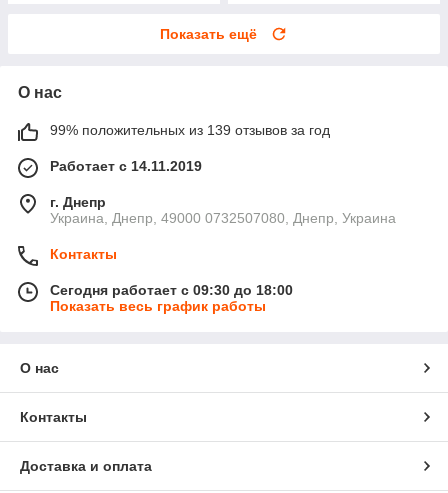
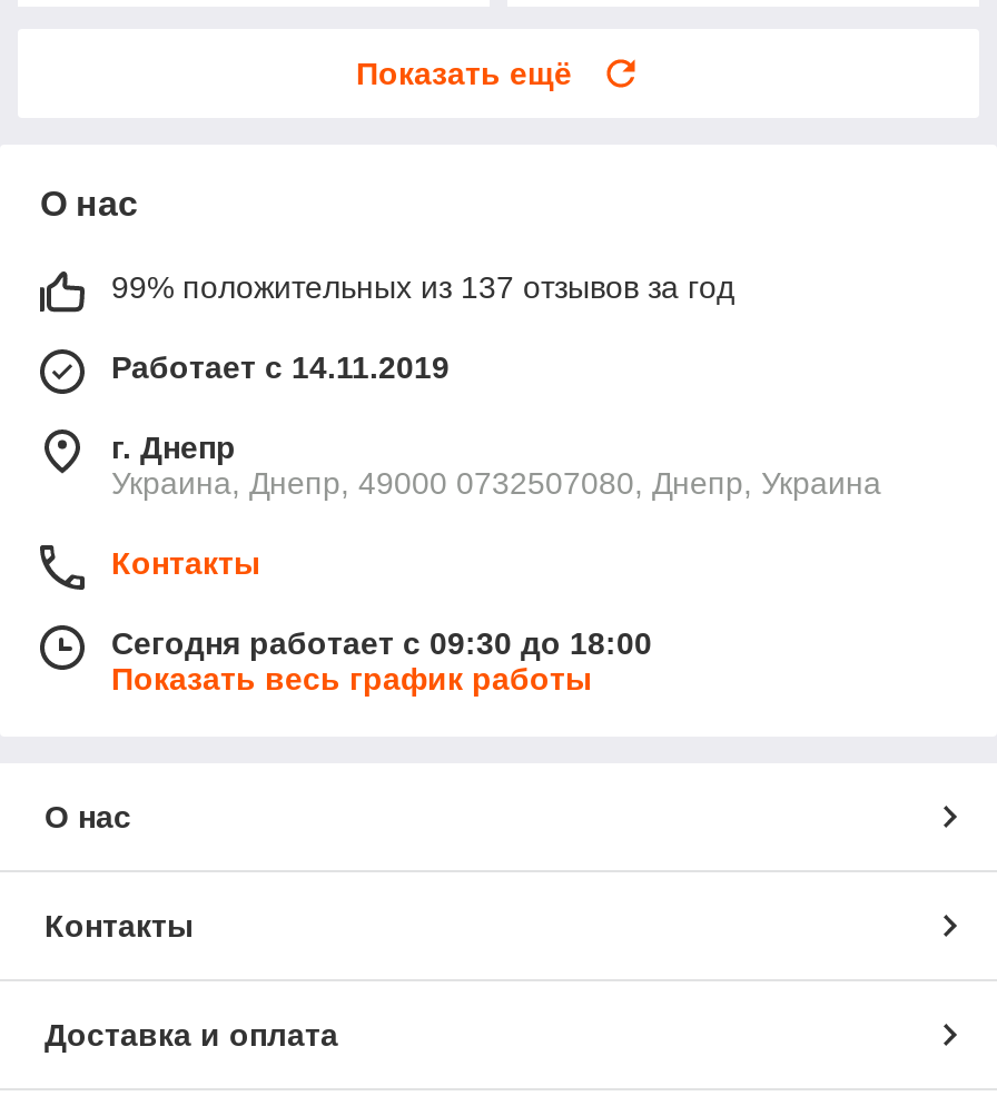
- 99% положительных из 139 отзывов за год
+ 99% положительных из 137 отзывов за год
